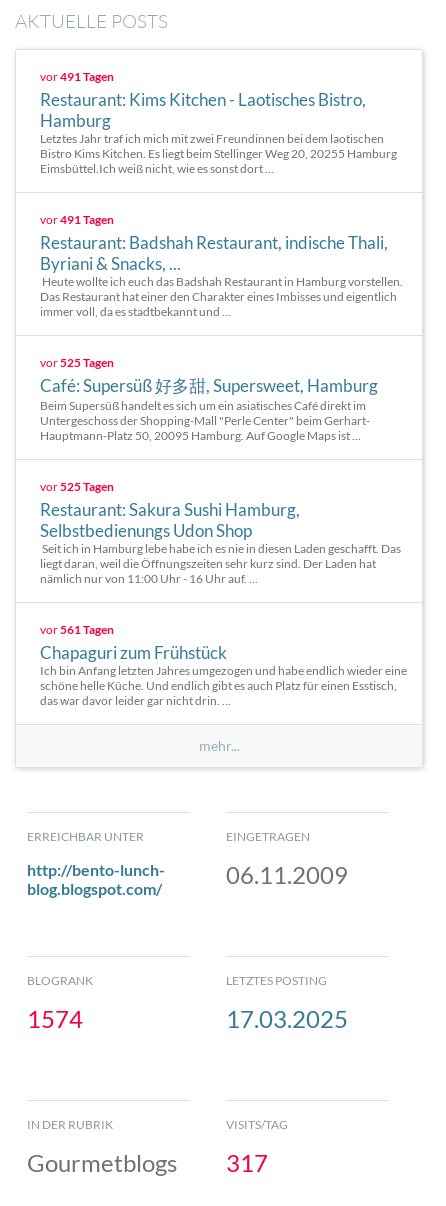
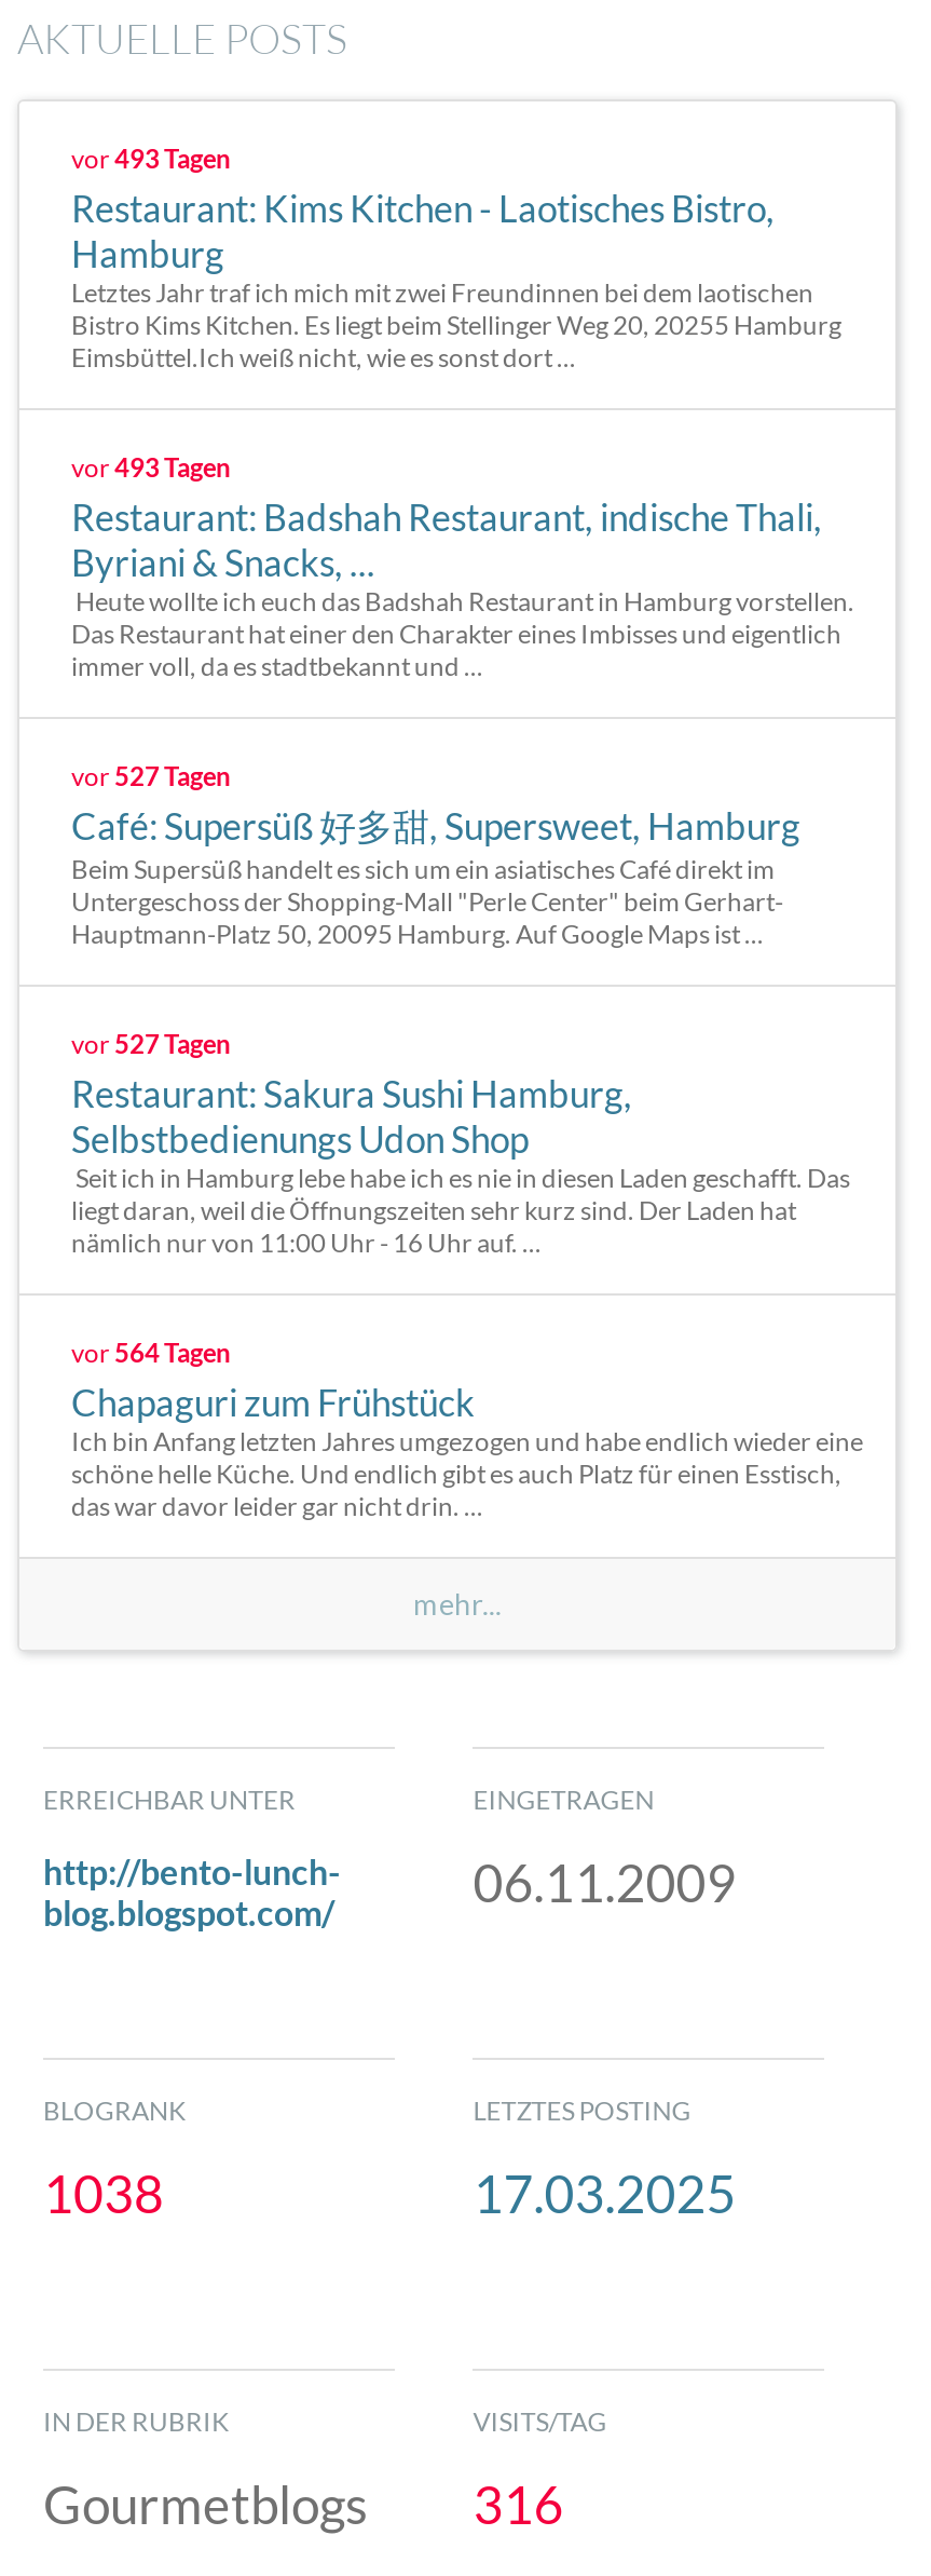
- vor491 Tagen
+ vor493 Tagen

- vor491 Tagen
+ vor493 Tagen

- vor 525 Tagen
+ vor 527 Tagen

- vor 525 Tagen
+ vor 527 Tagen

- vor 561 Tagen
+ vor 564 Tagen

- 1574
+ 1038

- Gourmetblogs 317
+ Gourmetblogs 316
